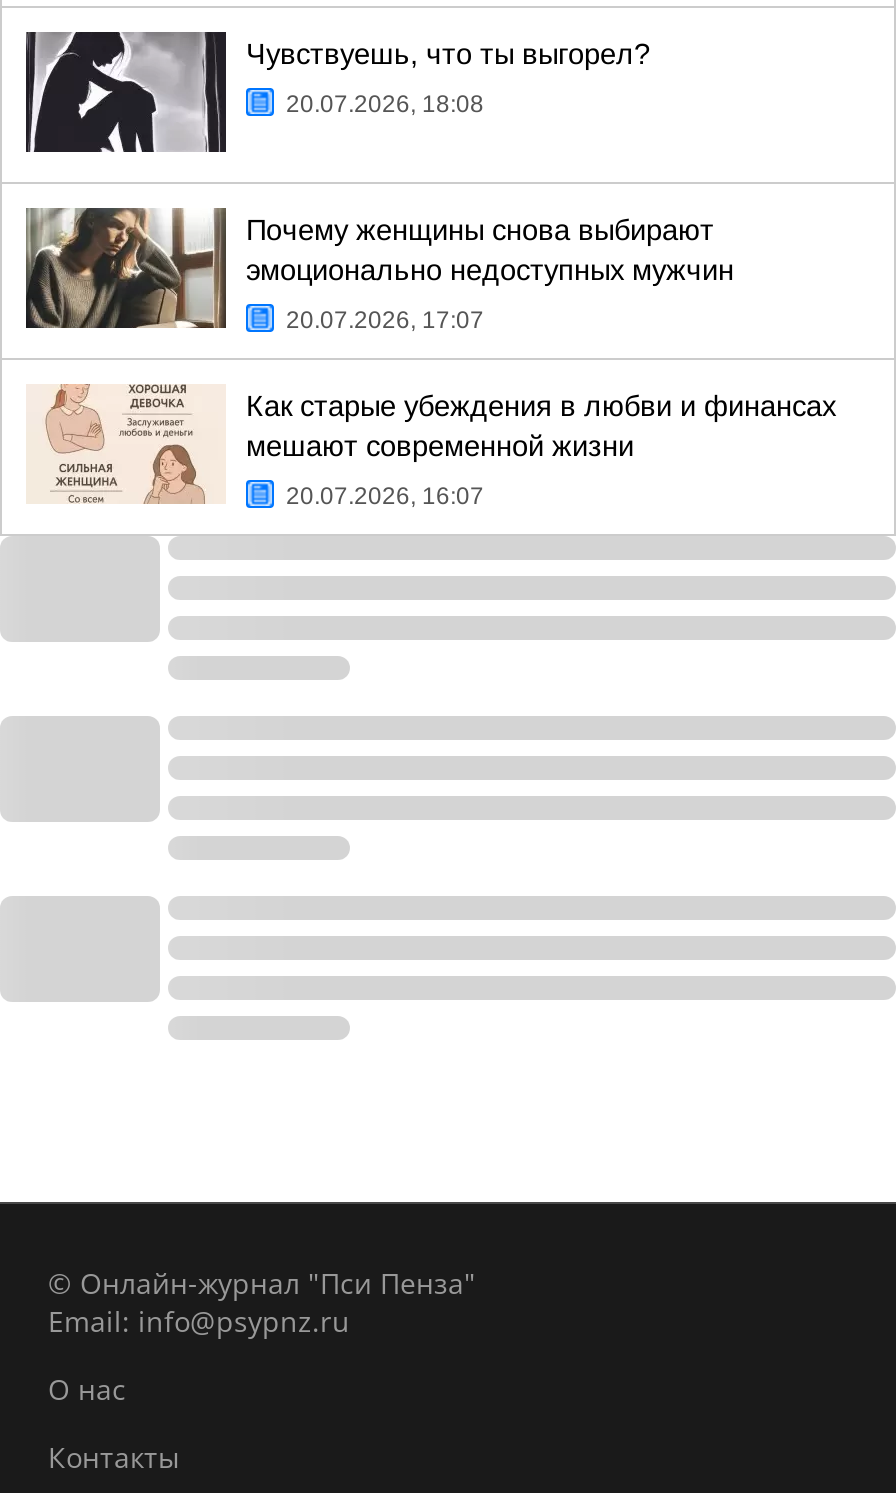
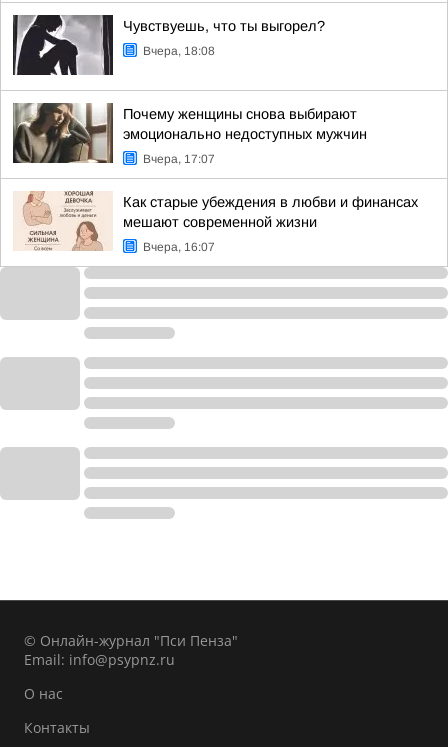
- 20.07.2026, 18:08
+ Вчера, 18:08

- 20.07.2026, 17:07
+ Вчера, 17:07

- 20.07.2026, 16:07
+ Вчера, 16:07
